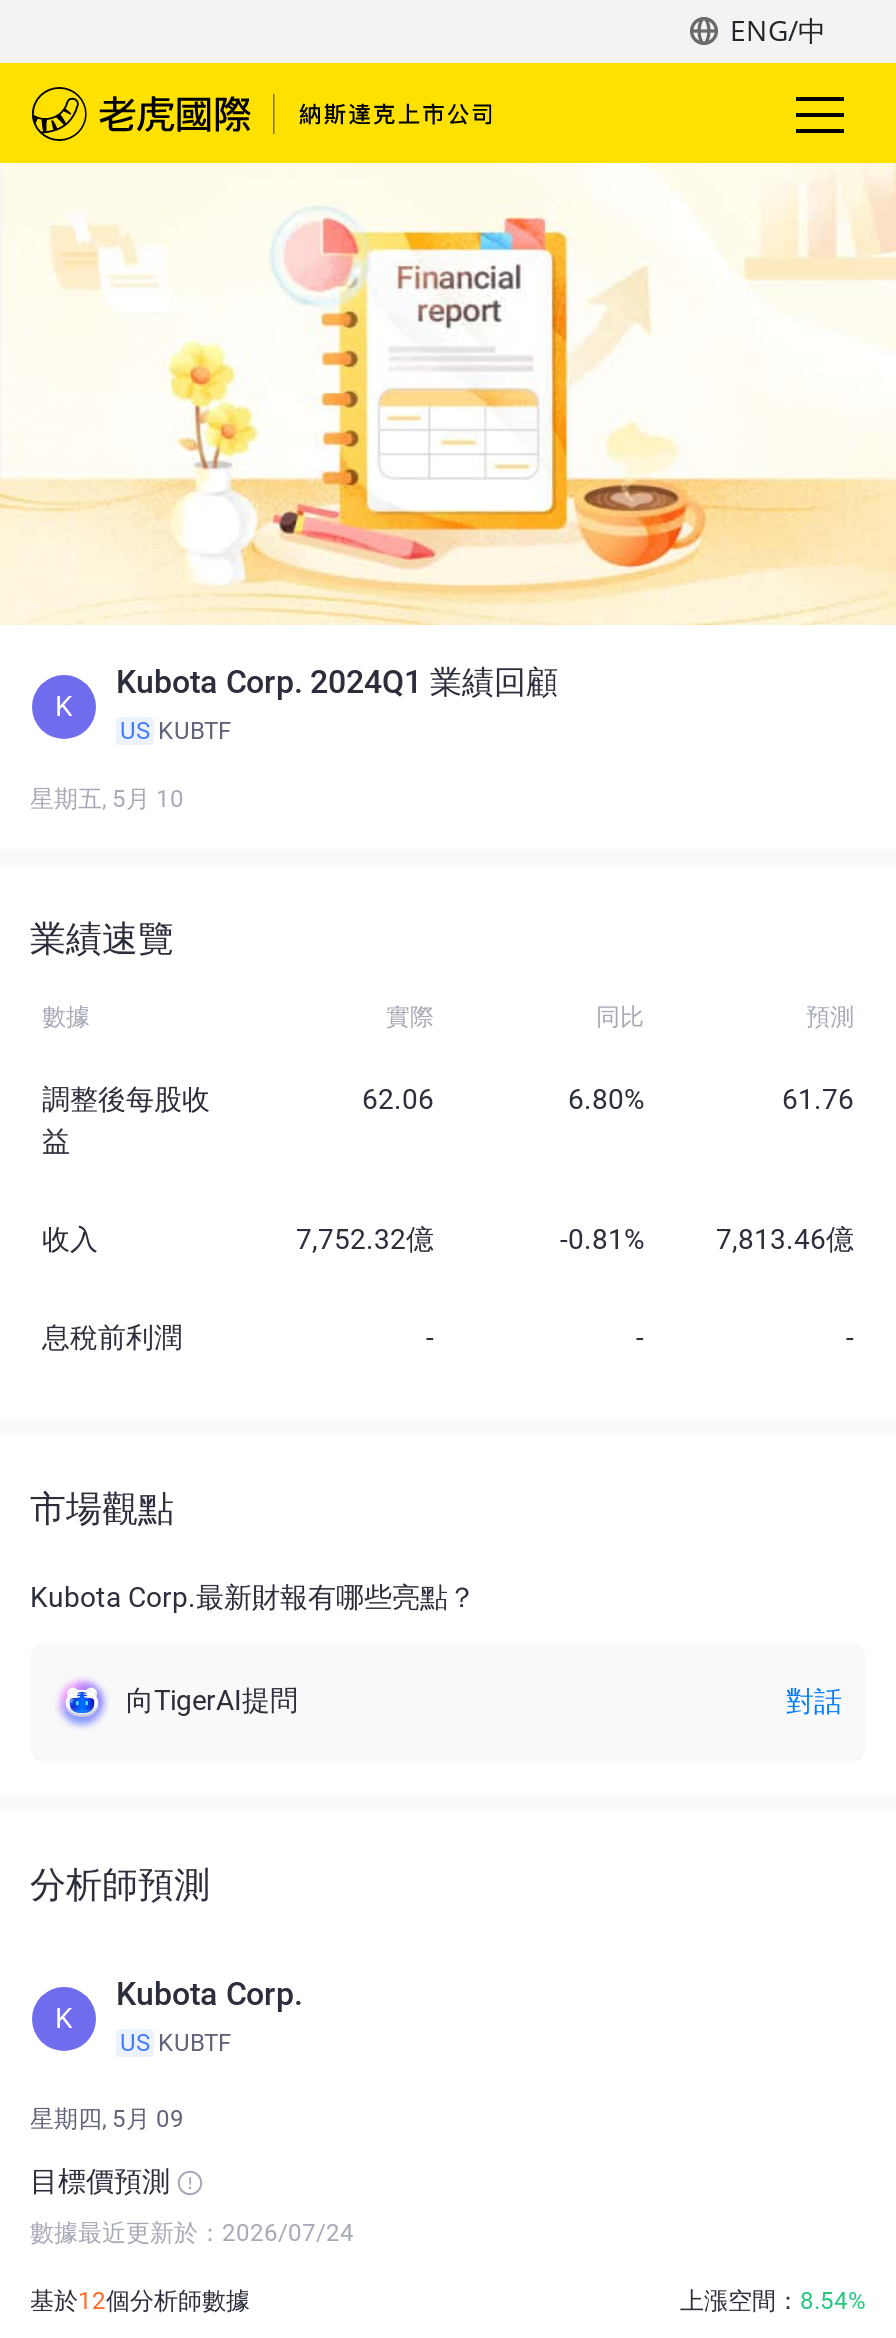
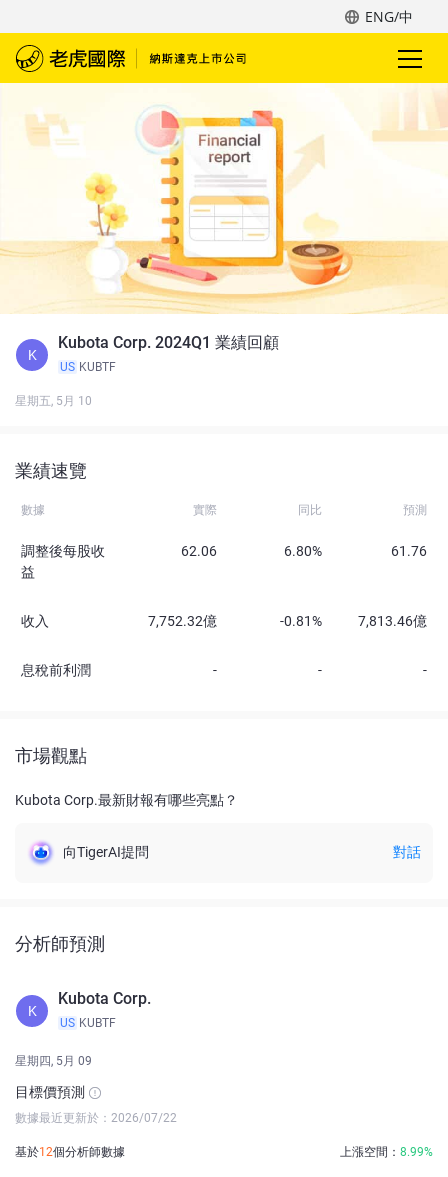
- 數據最近更新於：2026/07/24
+ 數據最近更新於：2026/07/22

- 上漲空間：8.54%
+ 上漲空間：8.99%
